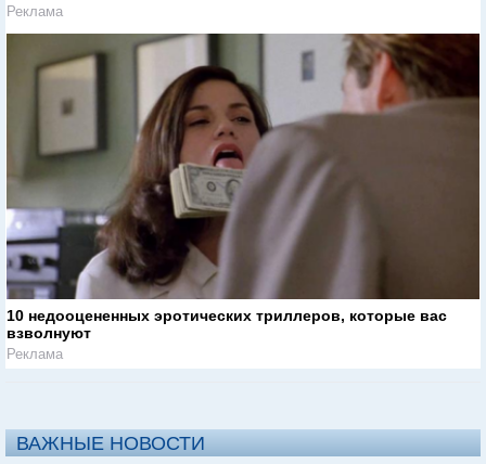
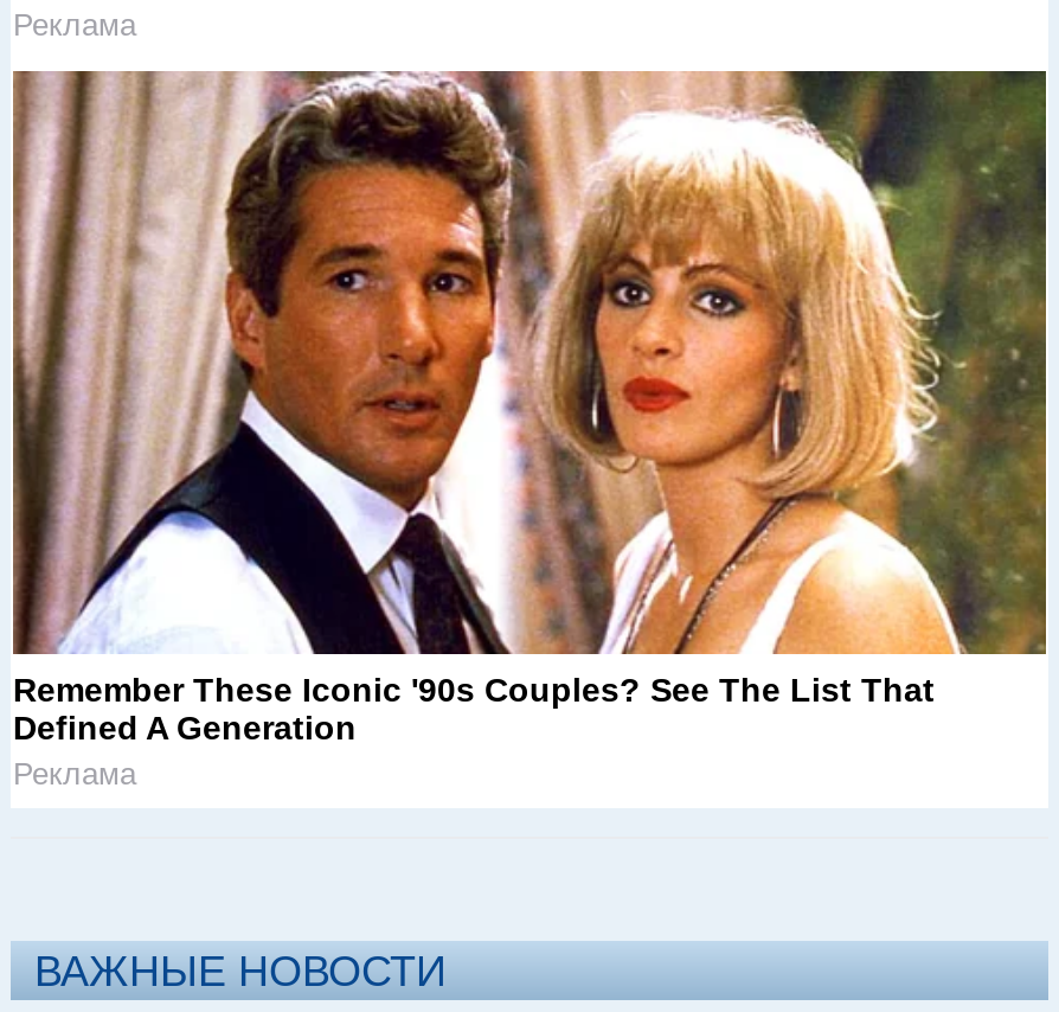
- [image]
- 10 недооцененных эротических триллеров, которые вас
- взволнуют
+ [image]
+ Remember These Iconic '90s Couples? See The List That
+ Defined A Generation
